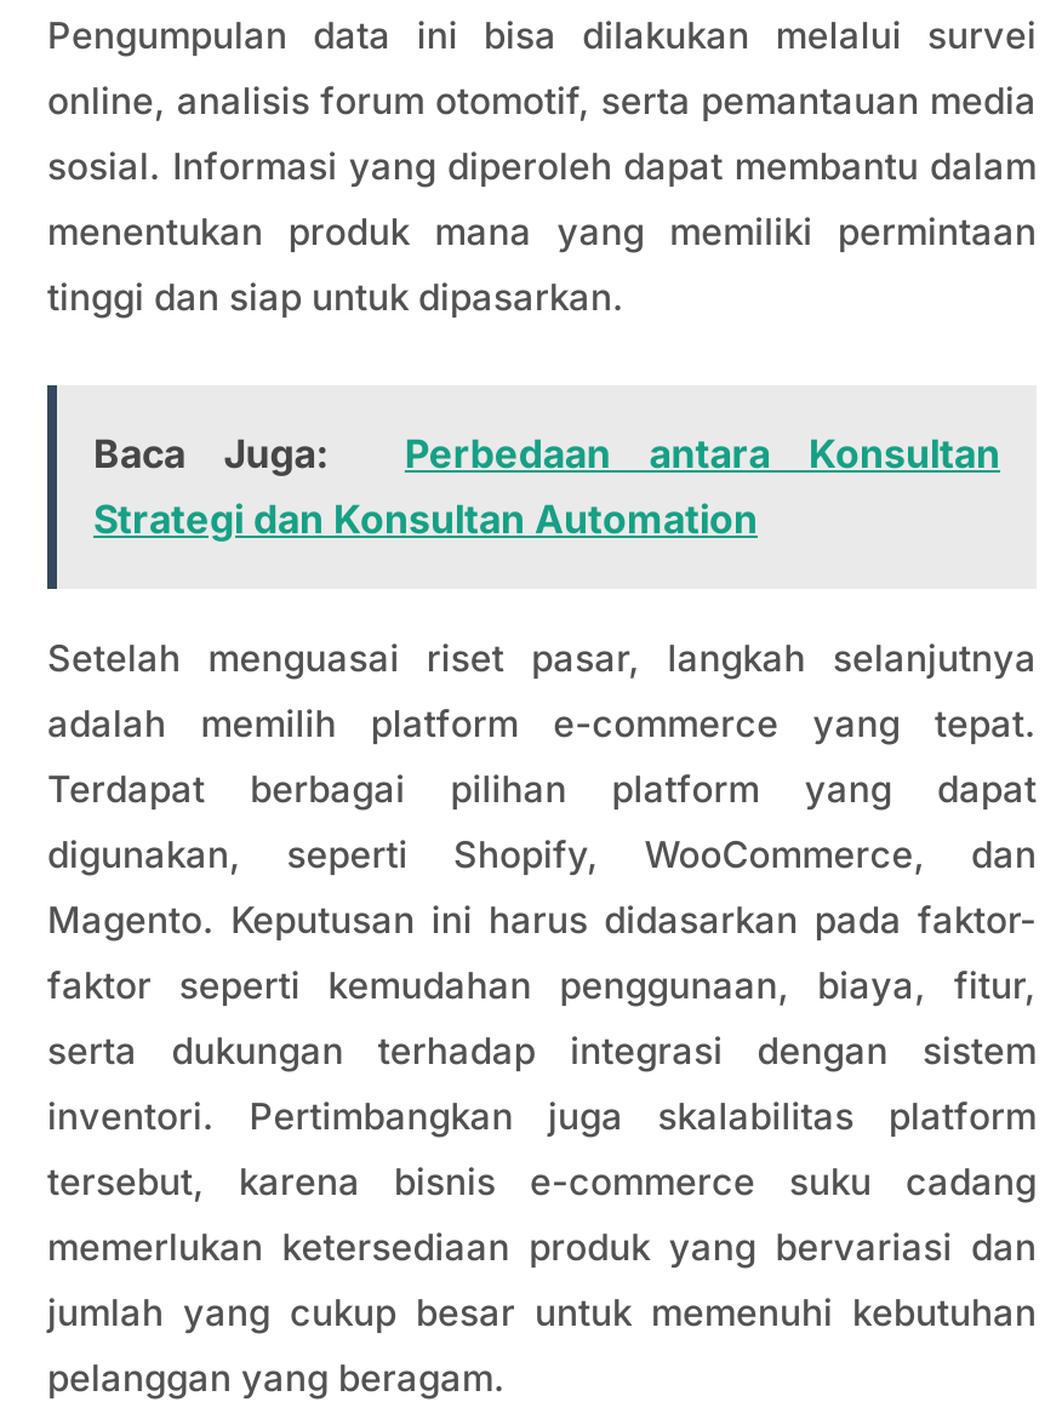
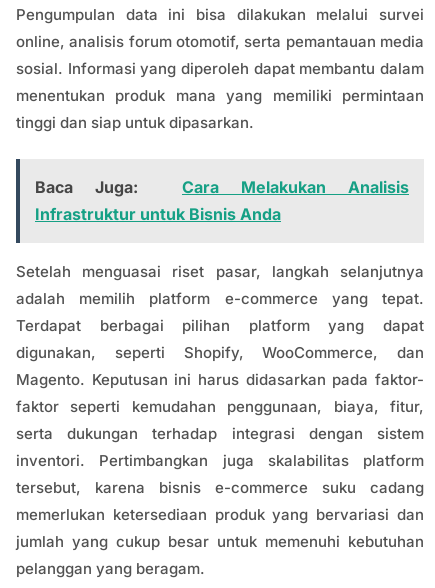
- Perbedaan antara Konsultan
- Strategi dan Konsultan Automation
+ Cara Melakukan Analisis
+ Infrastruktur untuk Bisnis Anda
